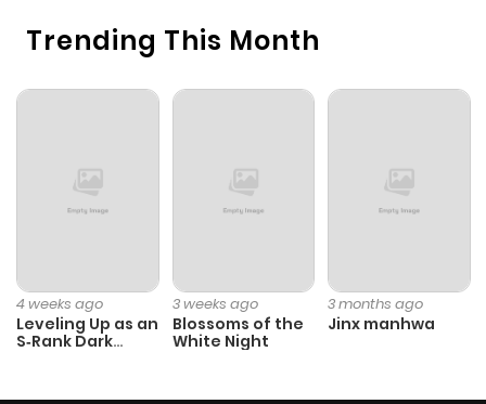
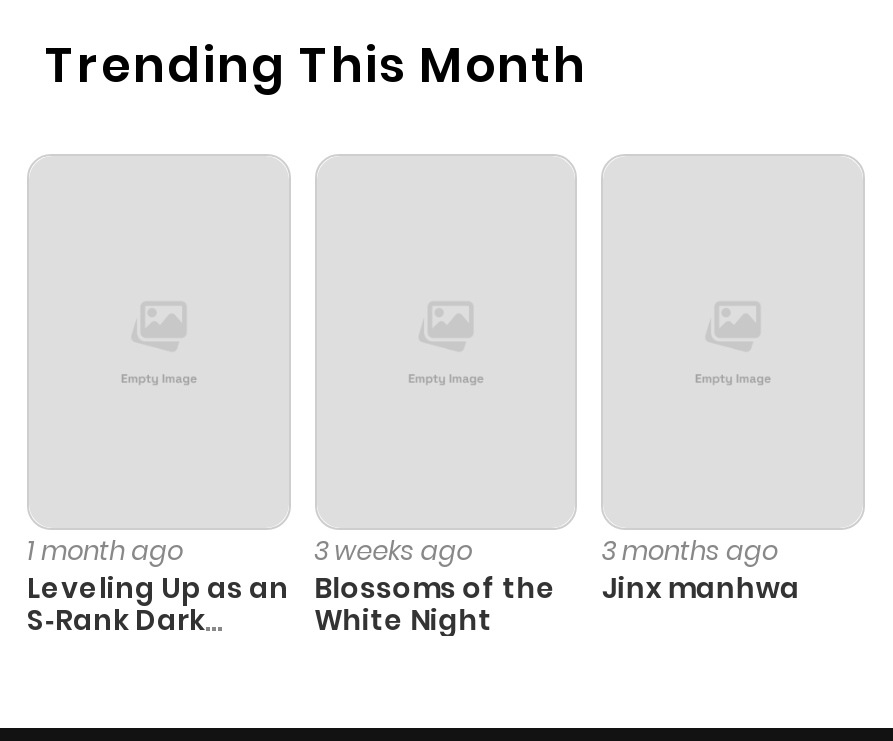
- 4 weeks ago
+ 1 month ago
